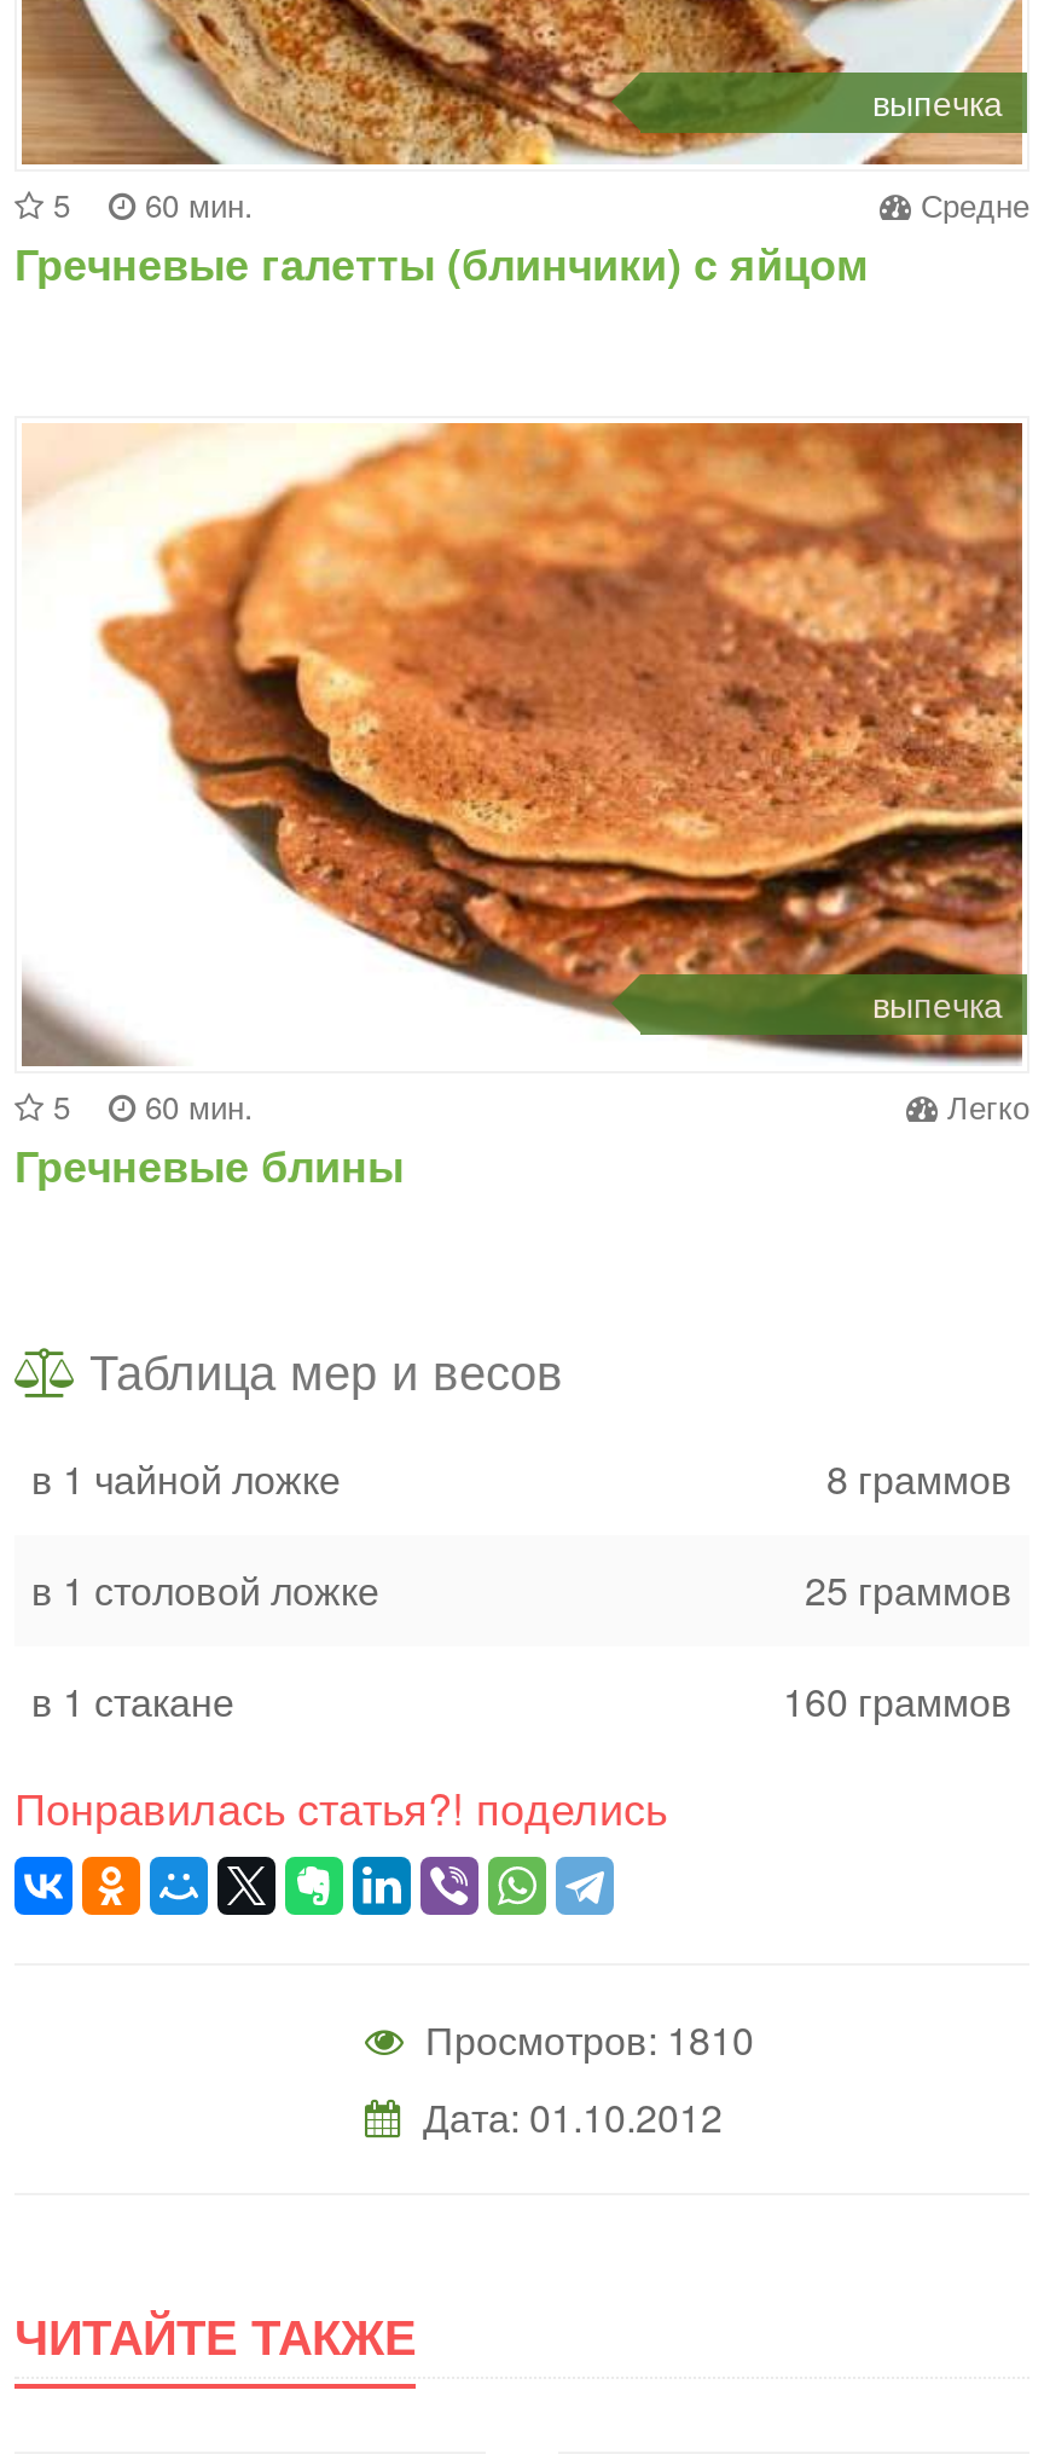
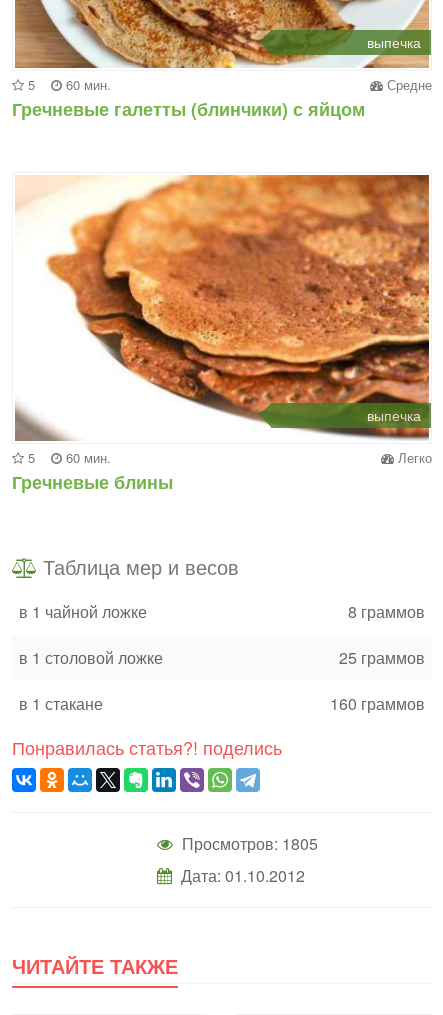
- Просмотров: 1810
+ Просмотров: 1805
